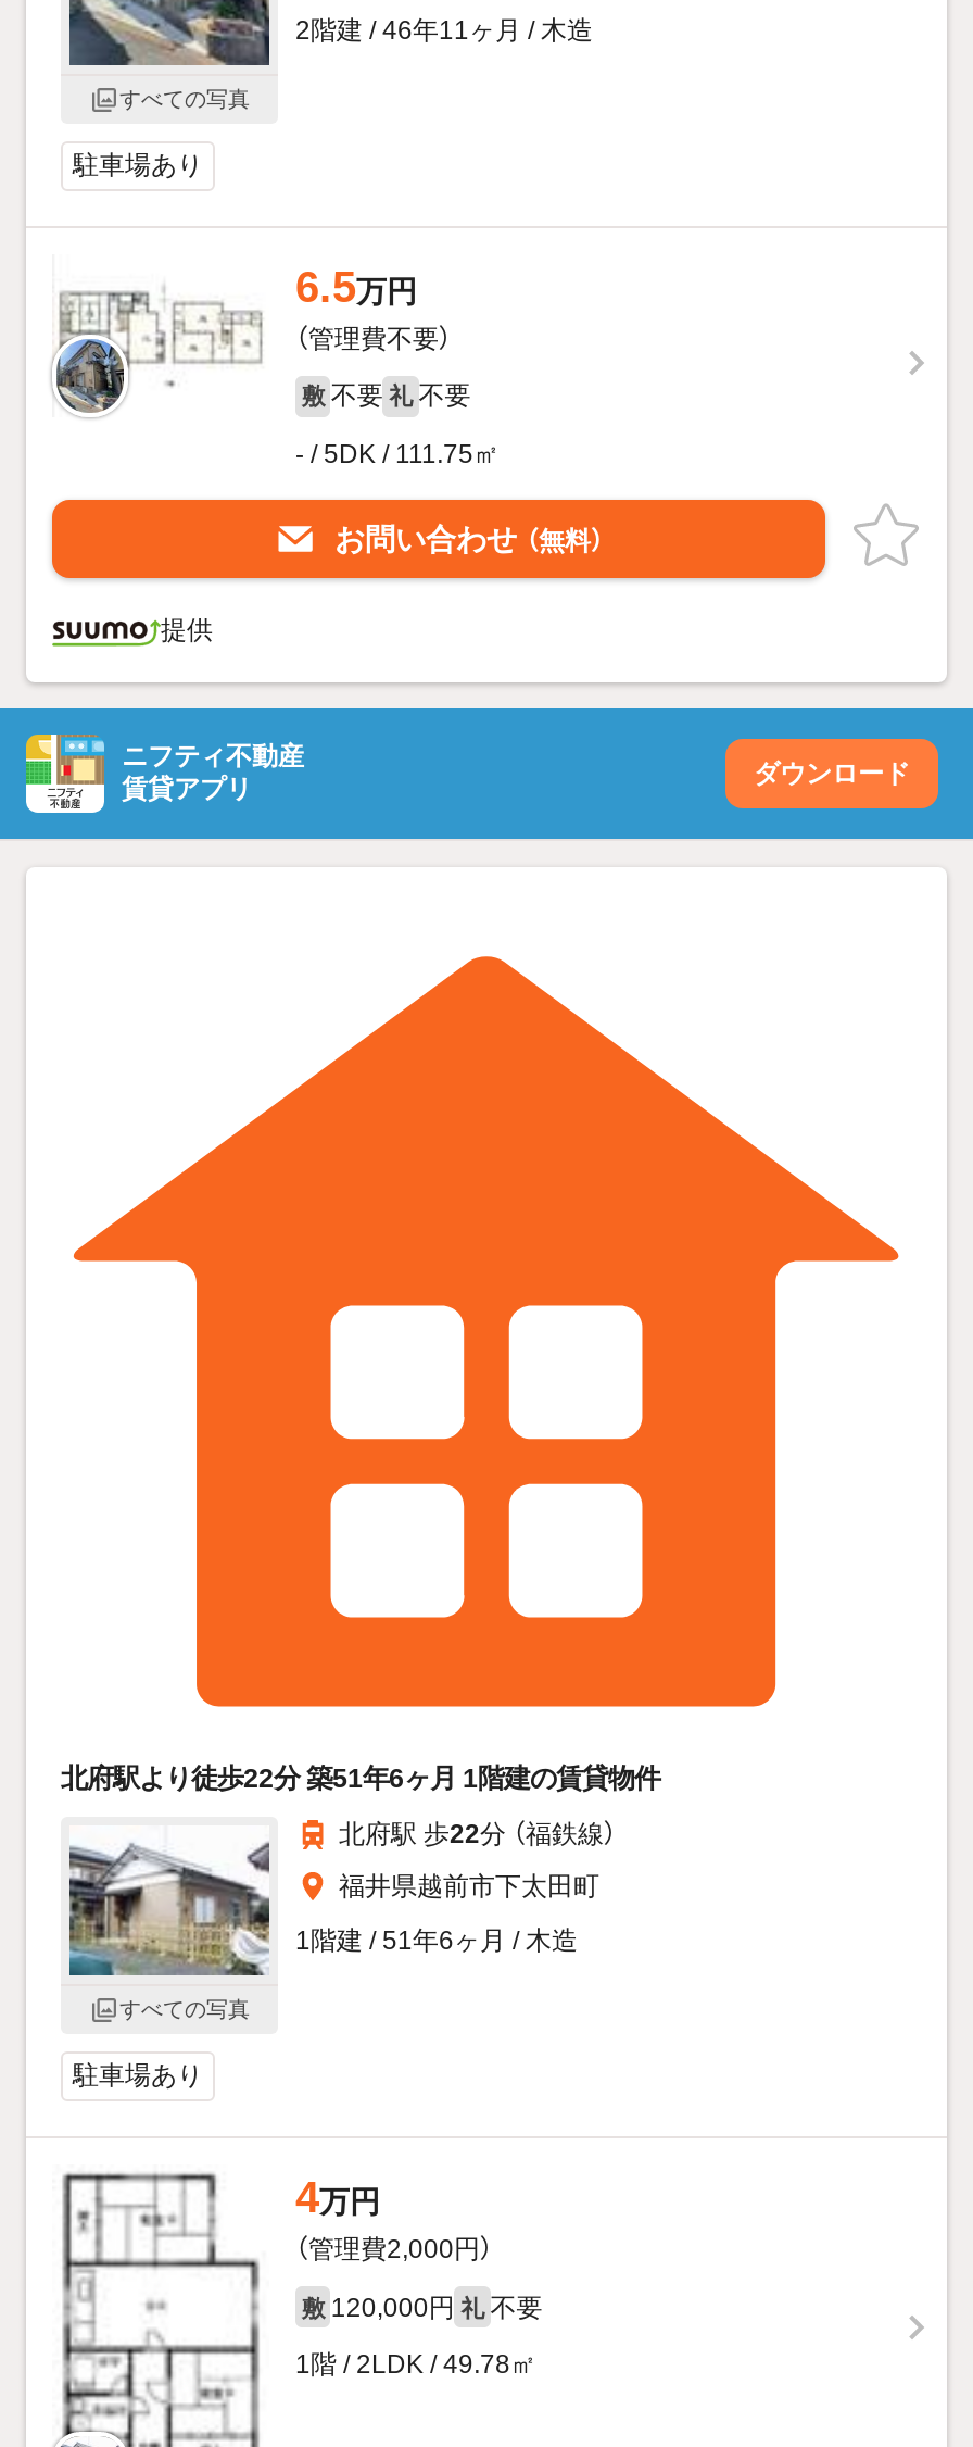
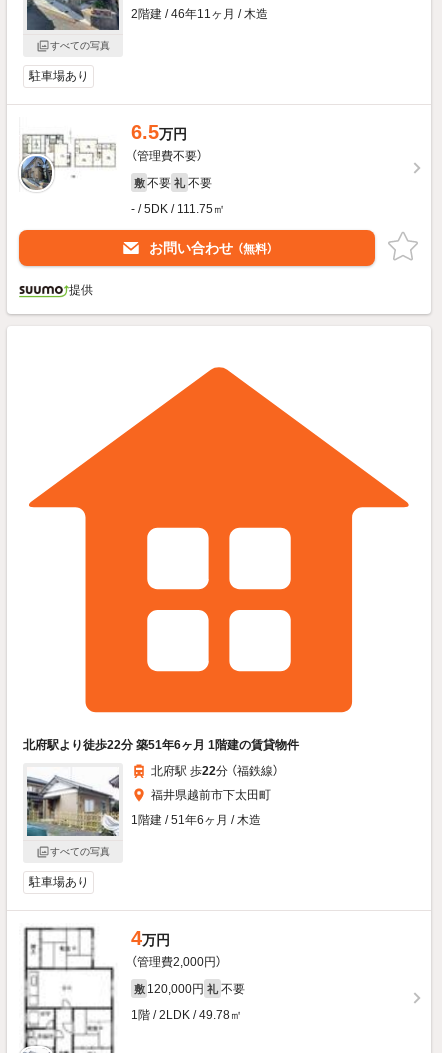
- [image]
- ニフティ不動産
- 賃貸アプリ
- ダウンロード
